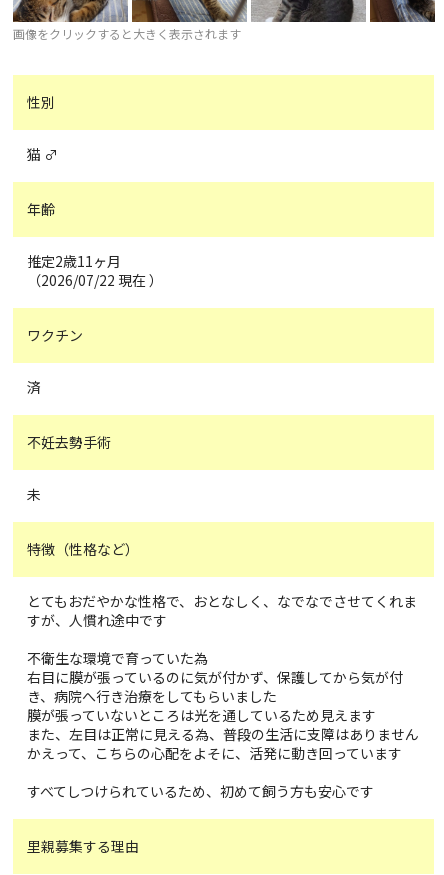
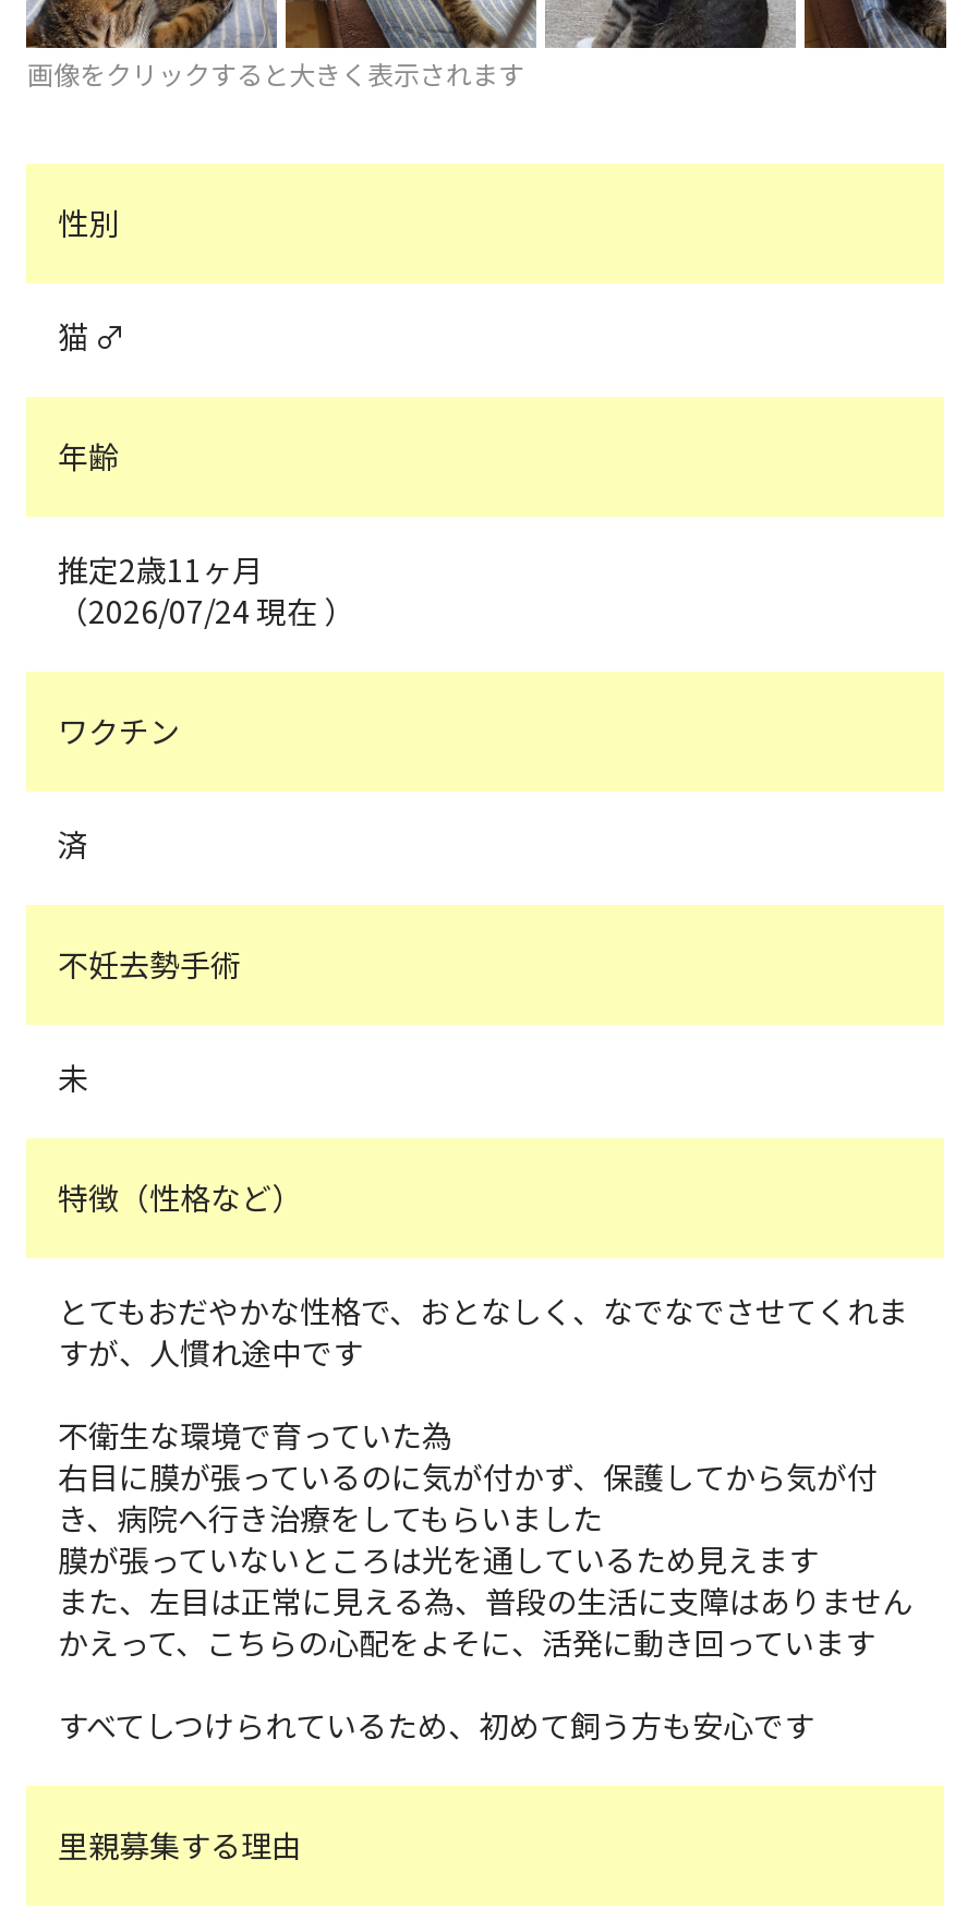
- （2026/07/22 現在 ）
+ （2026/07/24 現在 ）
